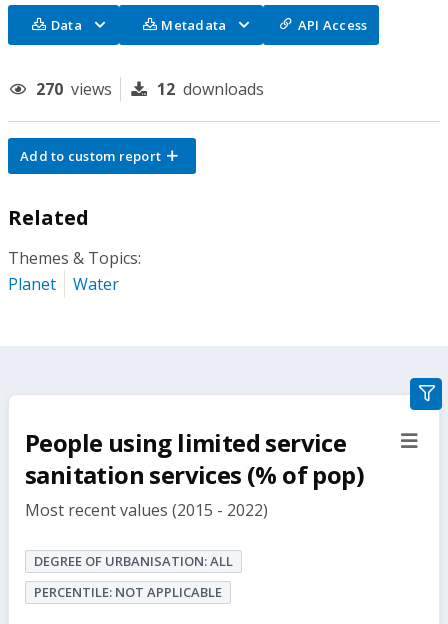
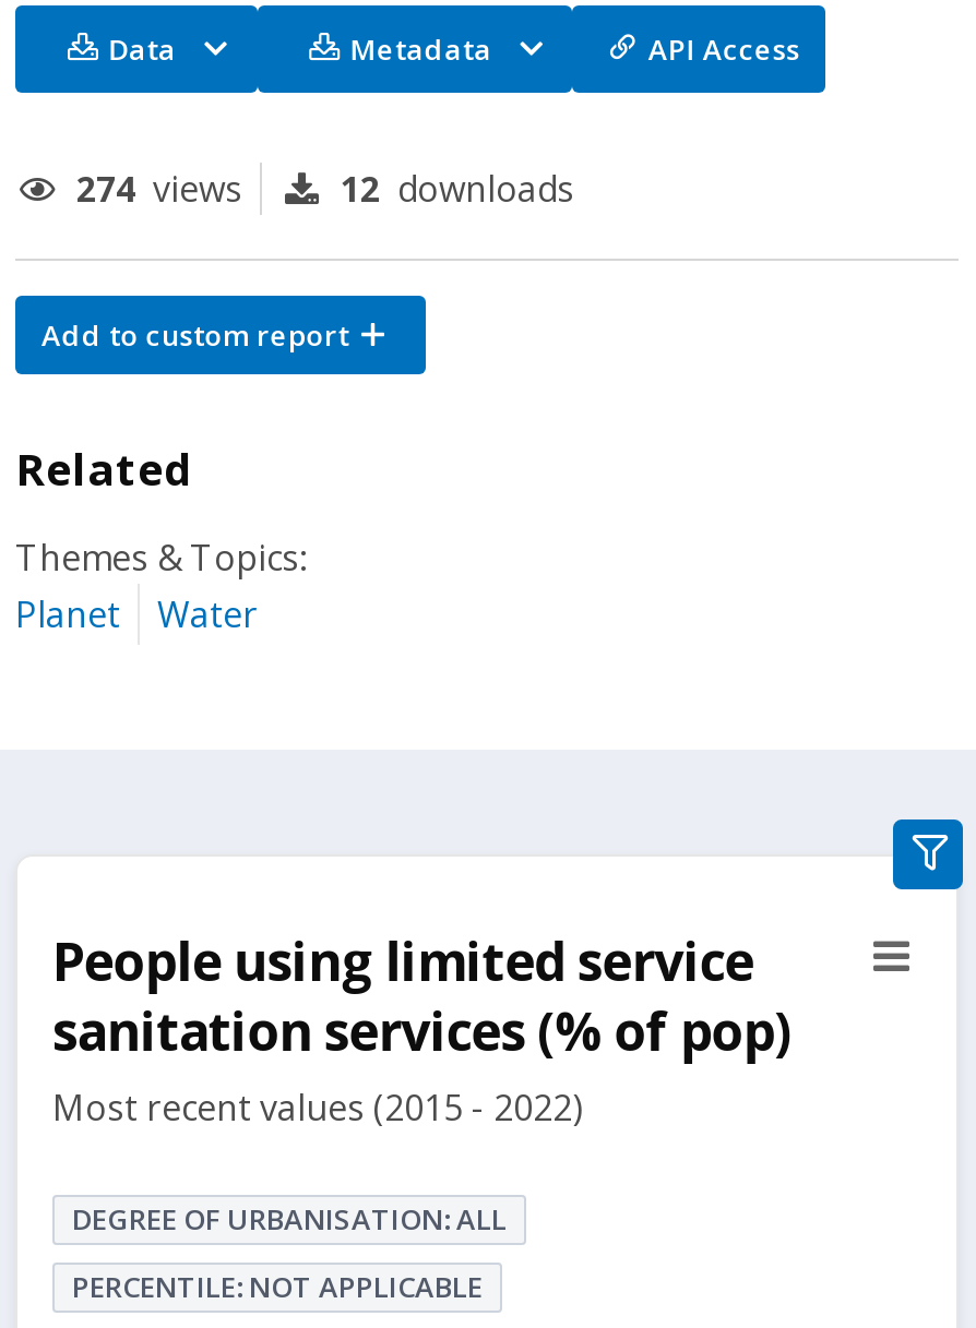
- 270 views
+ 274 views
